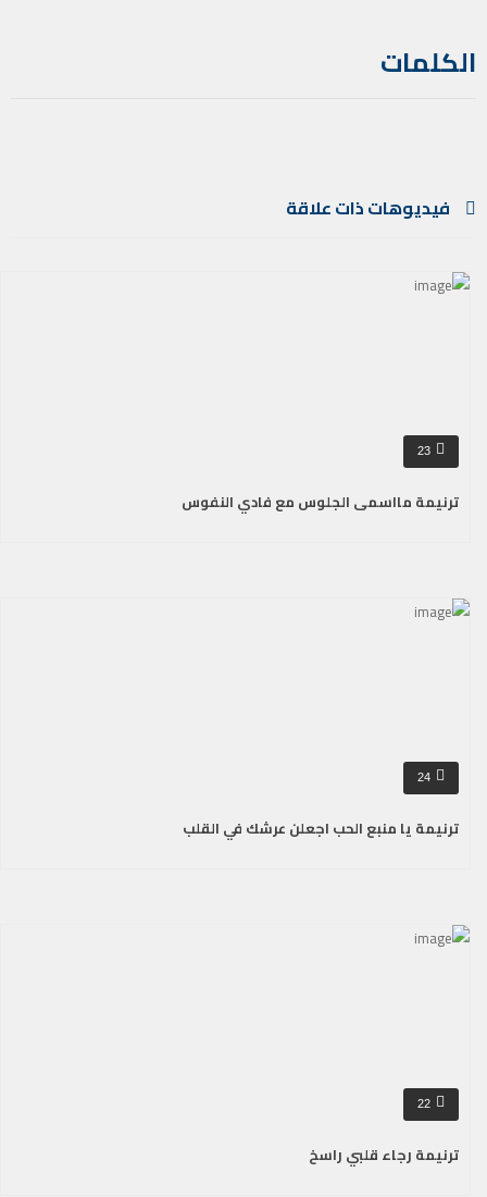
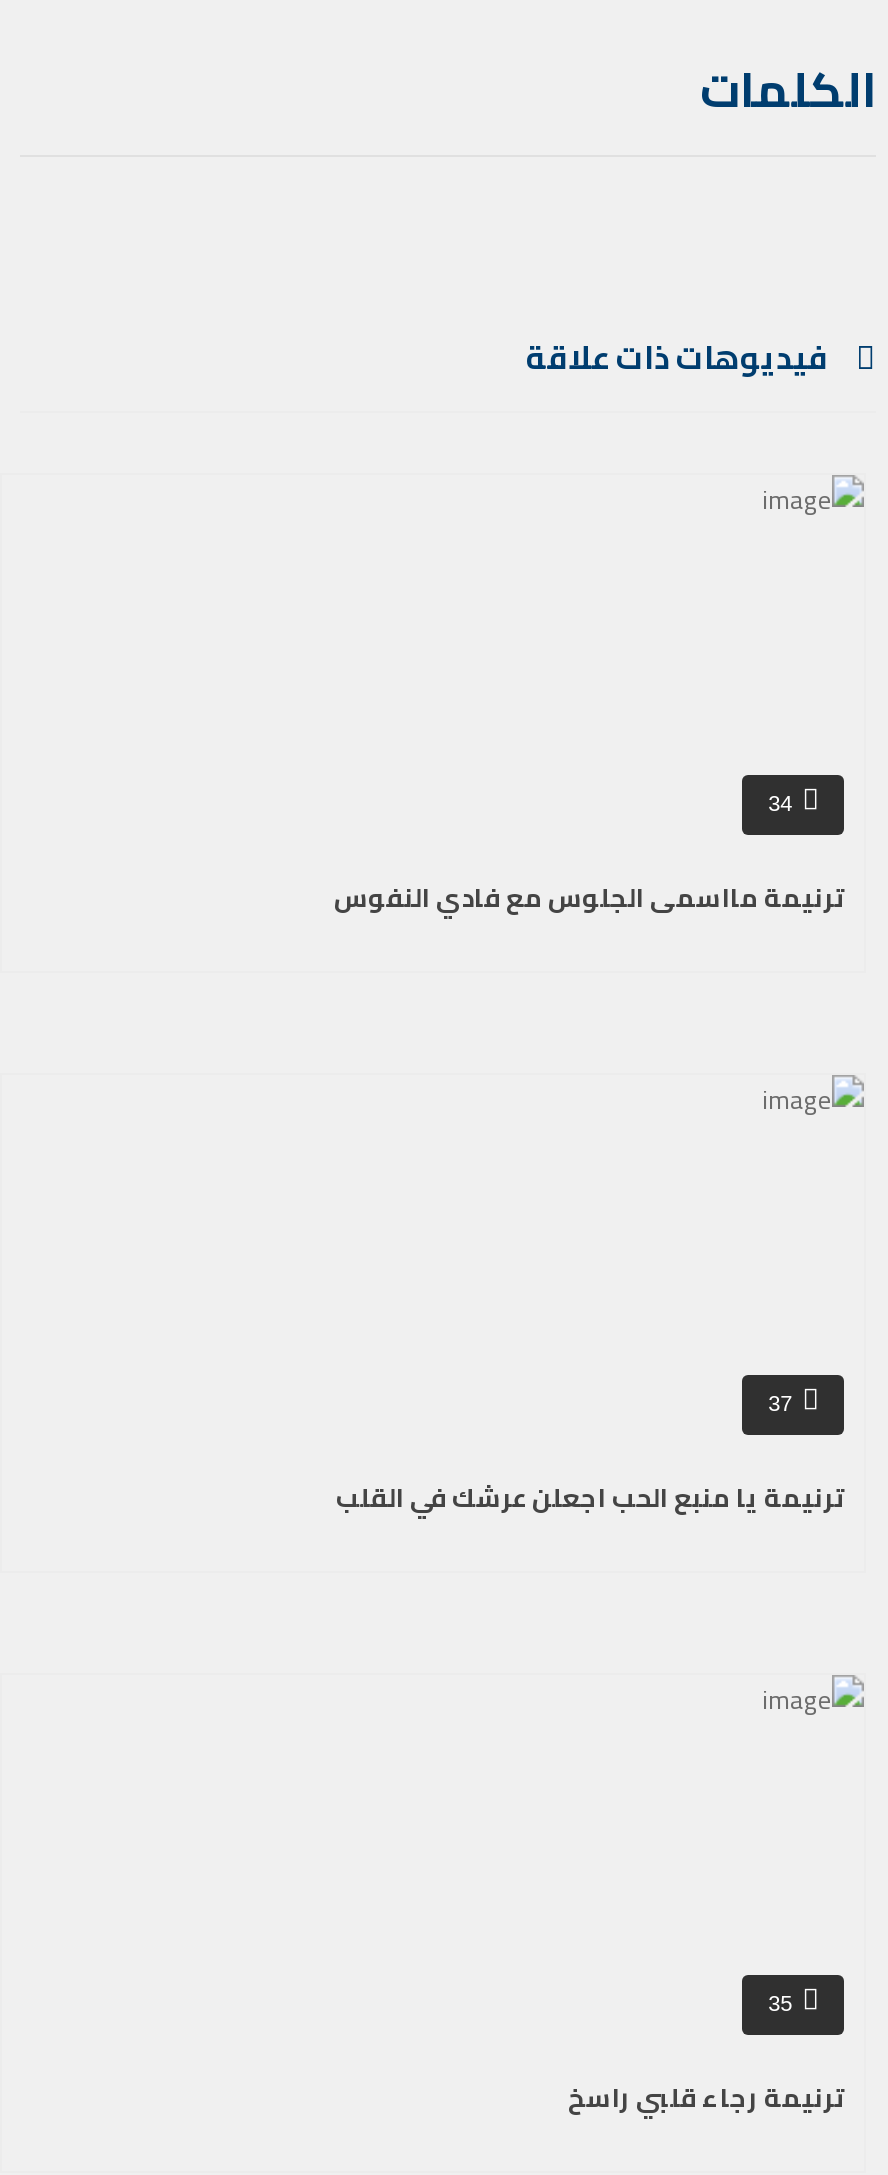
- 23
+ 34

- 24
+ 37

- 22
+ 35
